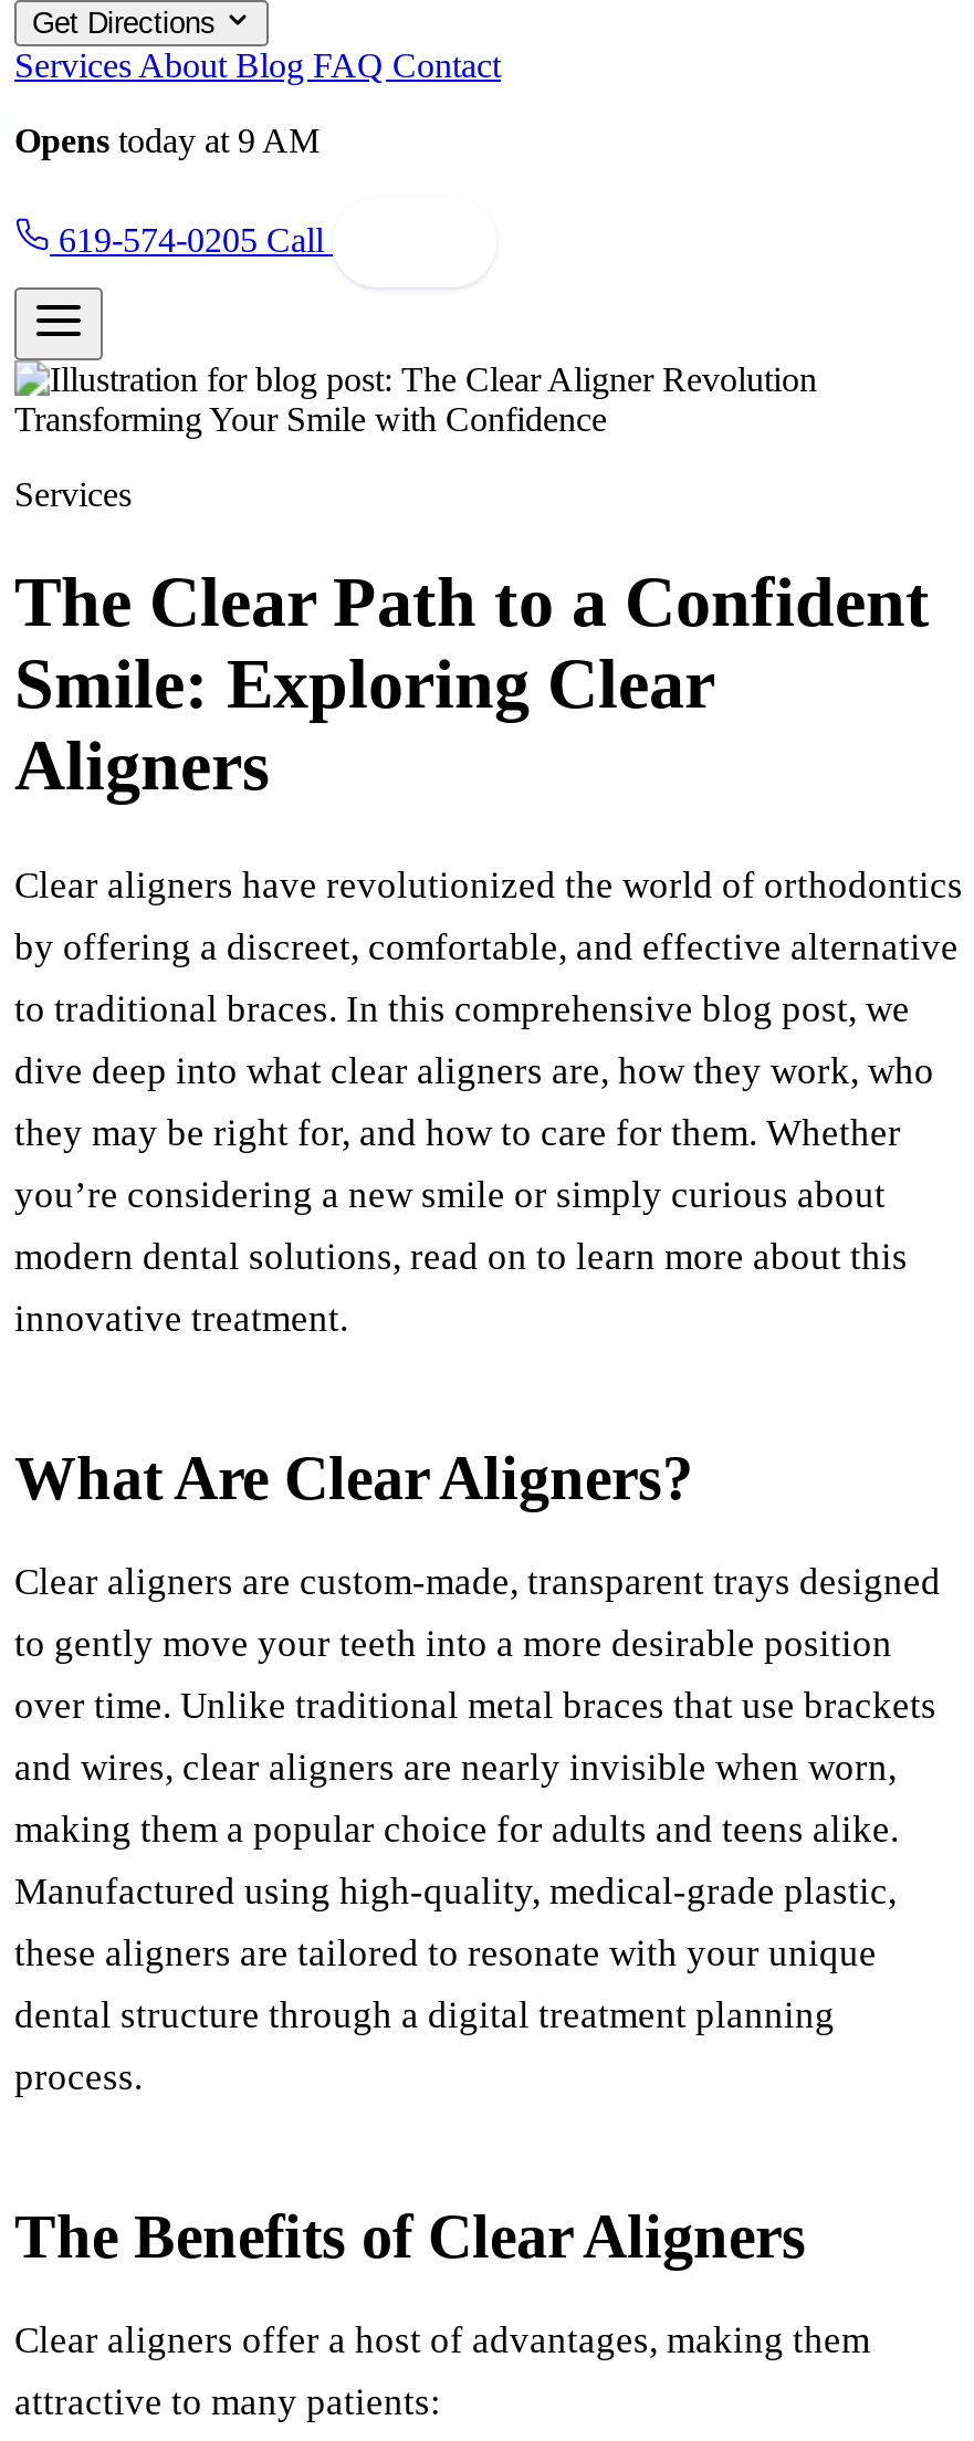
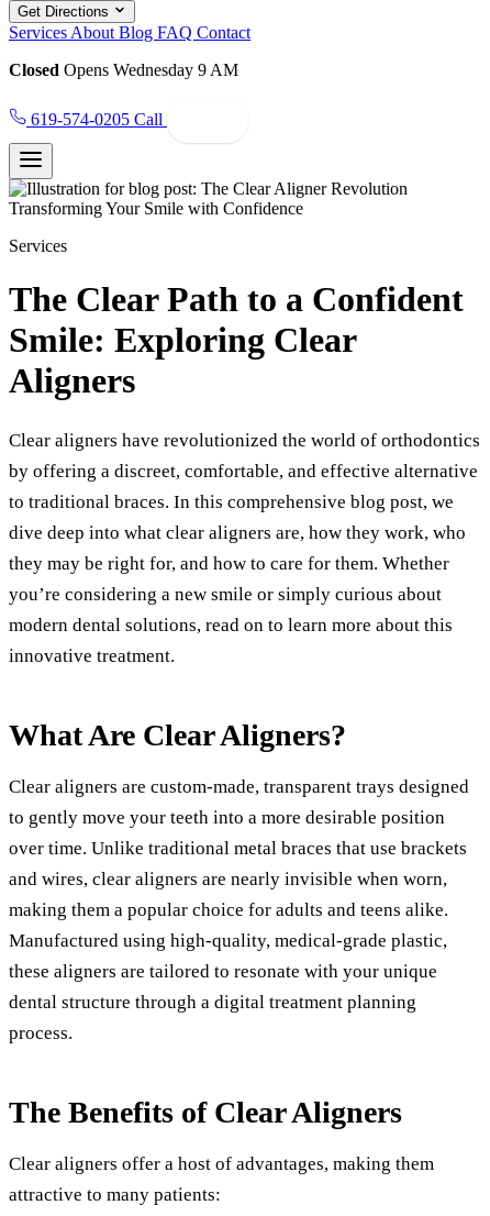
- Opens today at 9 AM
+ Closed Opens Wednesday 9 AM
